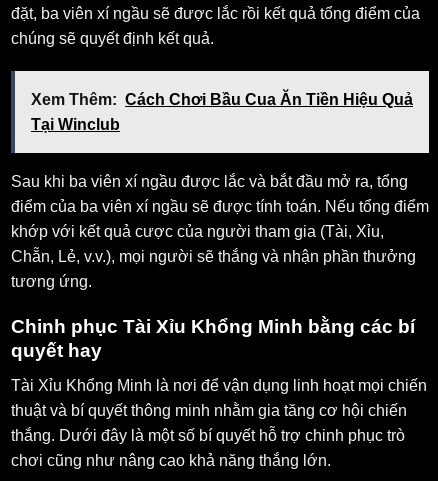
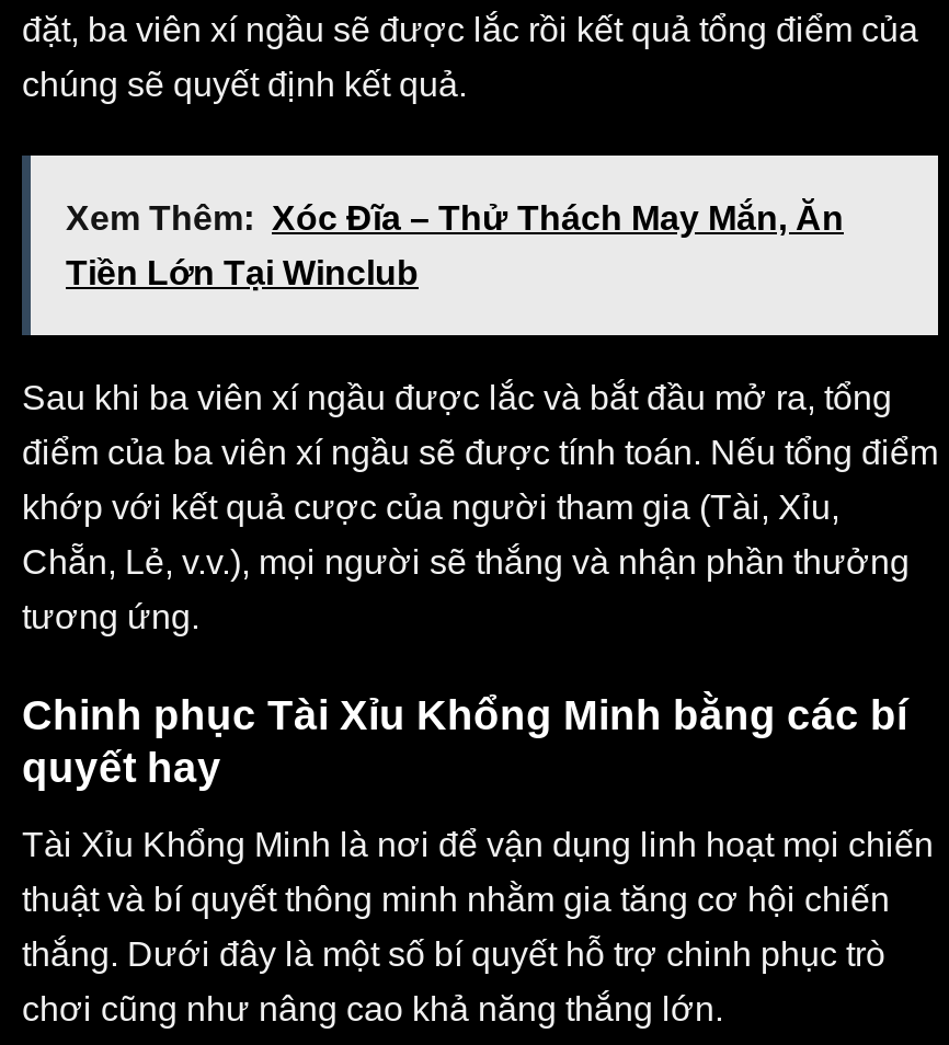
- Xem Thêm: Cách Chơi Bầu Cua Ăn Tiền Hiệu Quả
+ Xem Thêm: Xóc Đĩa – Thử Thách May Mắn, Ăn

- Tại Winclub
+ Tiền Lớn Tại Winclub
